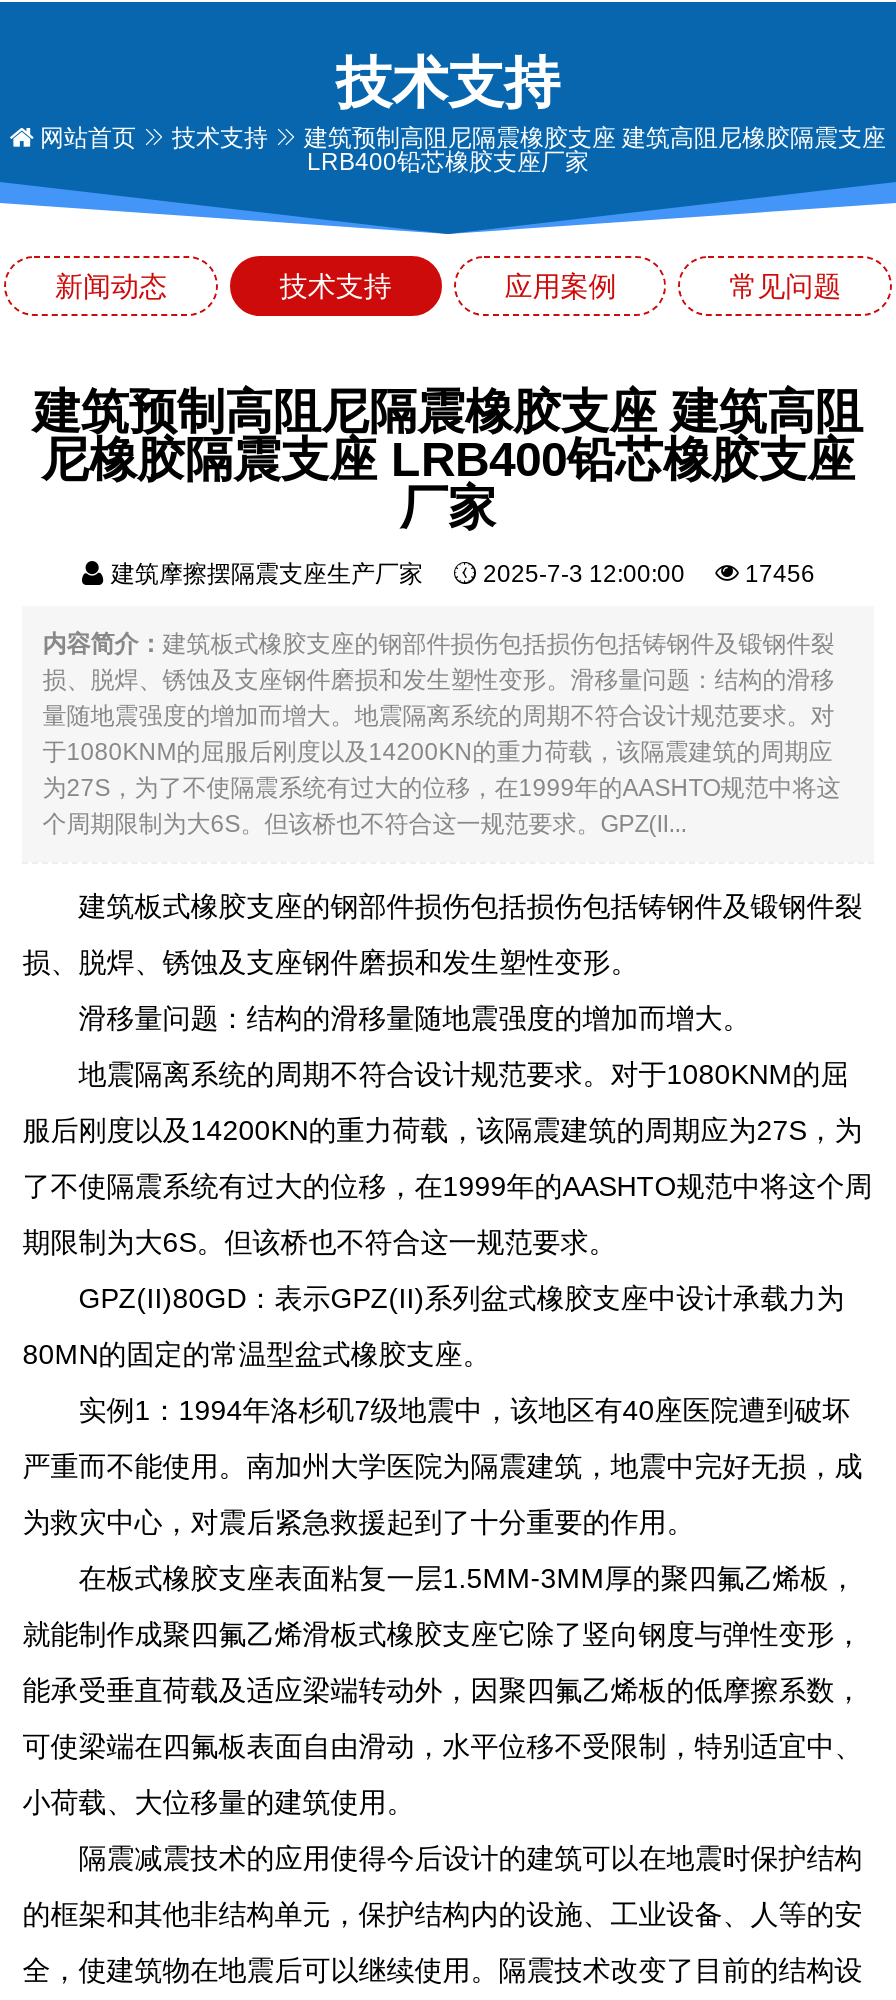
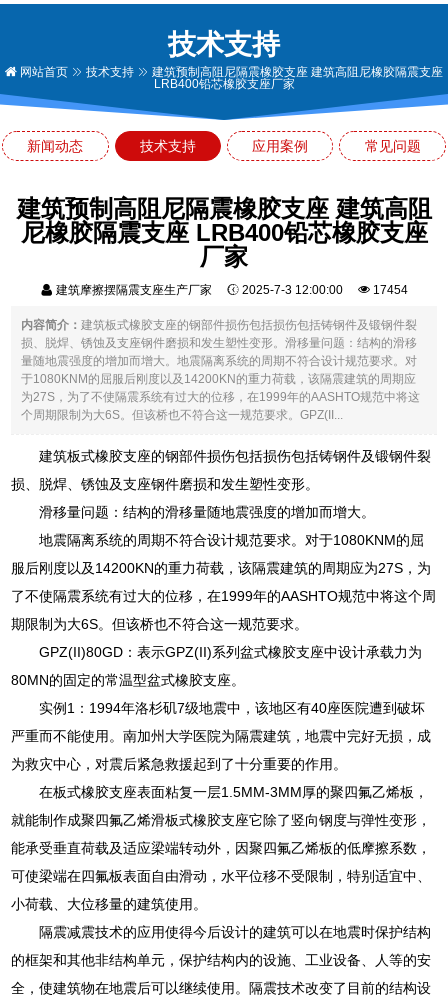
- 建筑摩擦摆隔震支座生产厂家 2025-7-3 12:00:00 17456
+ 建筑摩擦摆隔震支座生产厂家 2025-7-3 12:00:00 17454
